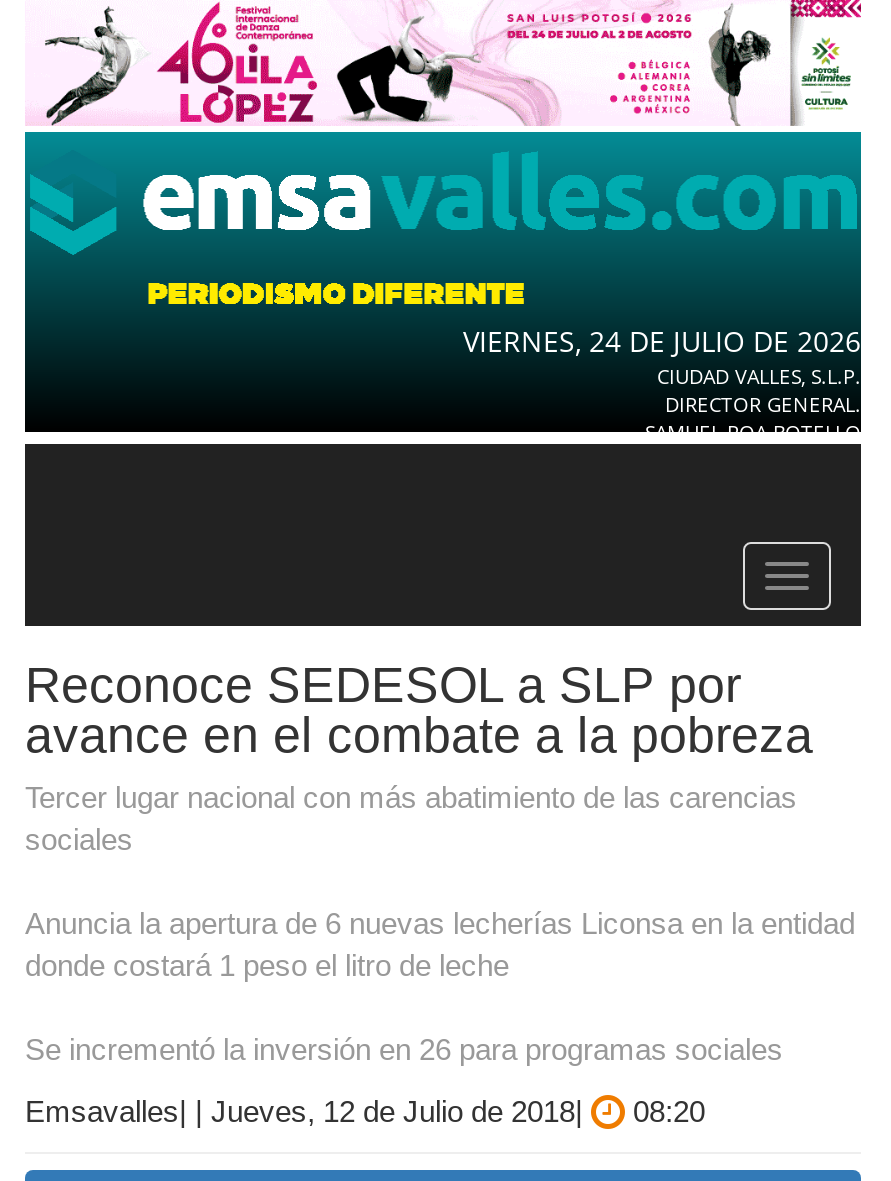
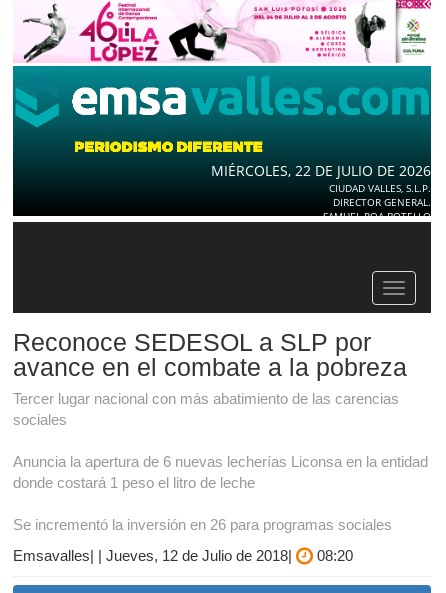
- VIERNES, 24 DE JULIO DE 2026
+ MIÉRCOLES, 22 DE JULIO DE 2026
